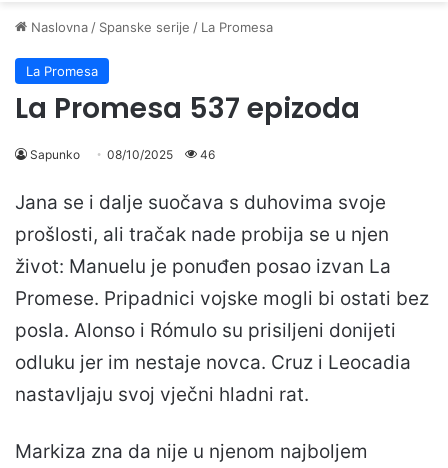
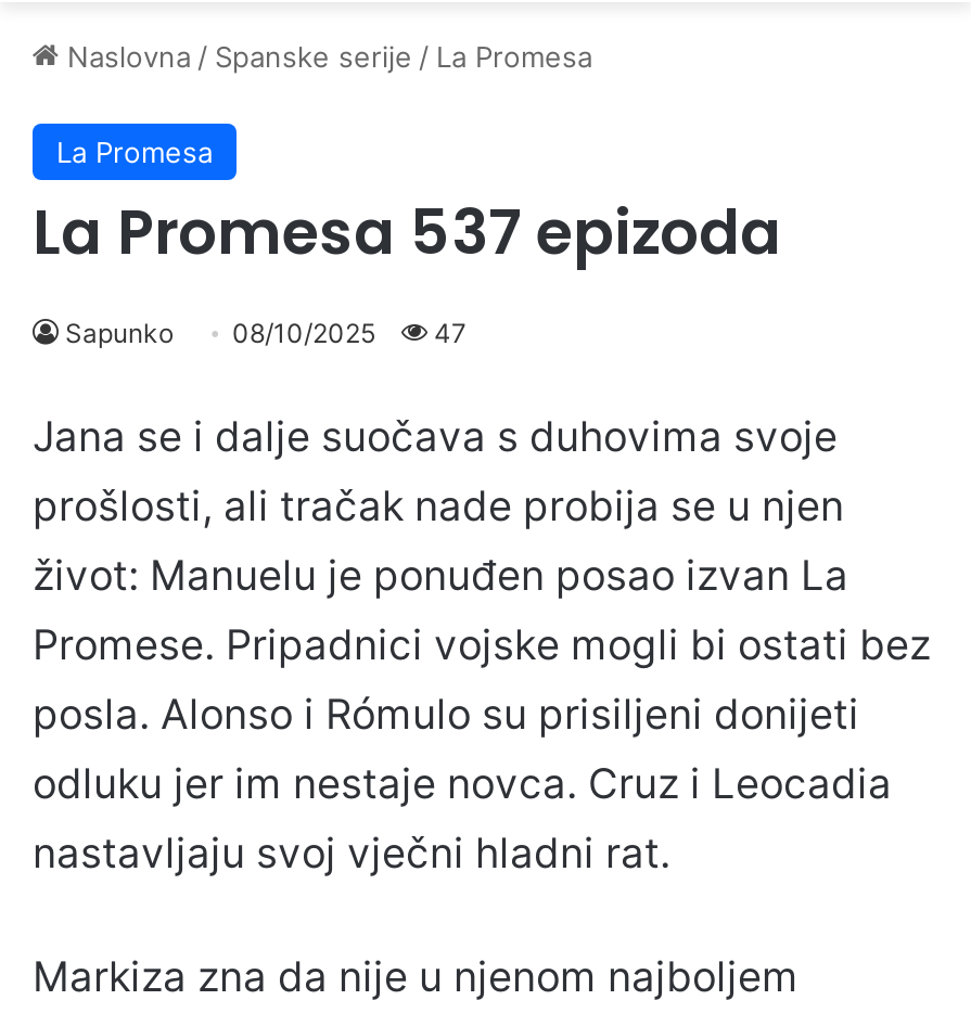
- Sapunko 08/10/2025 46
+ Sapunko 08/10/2025 47
